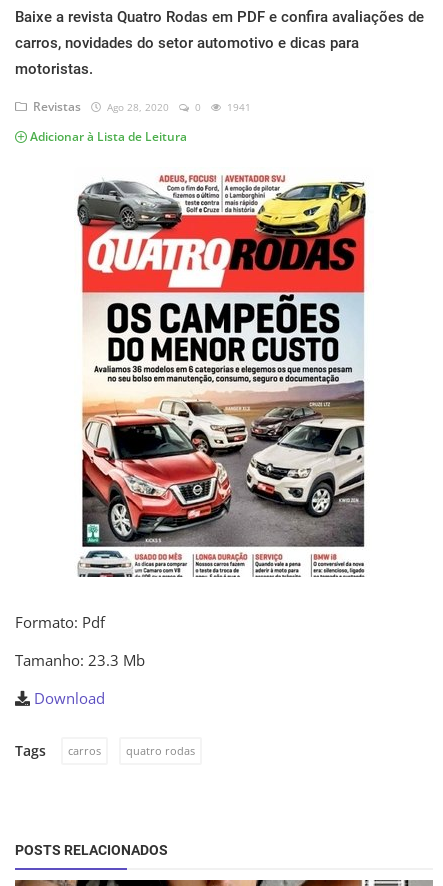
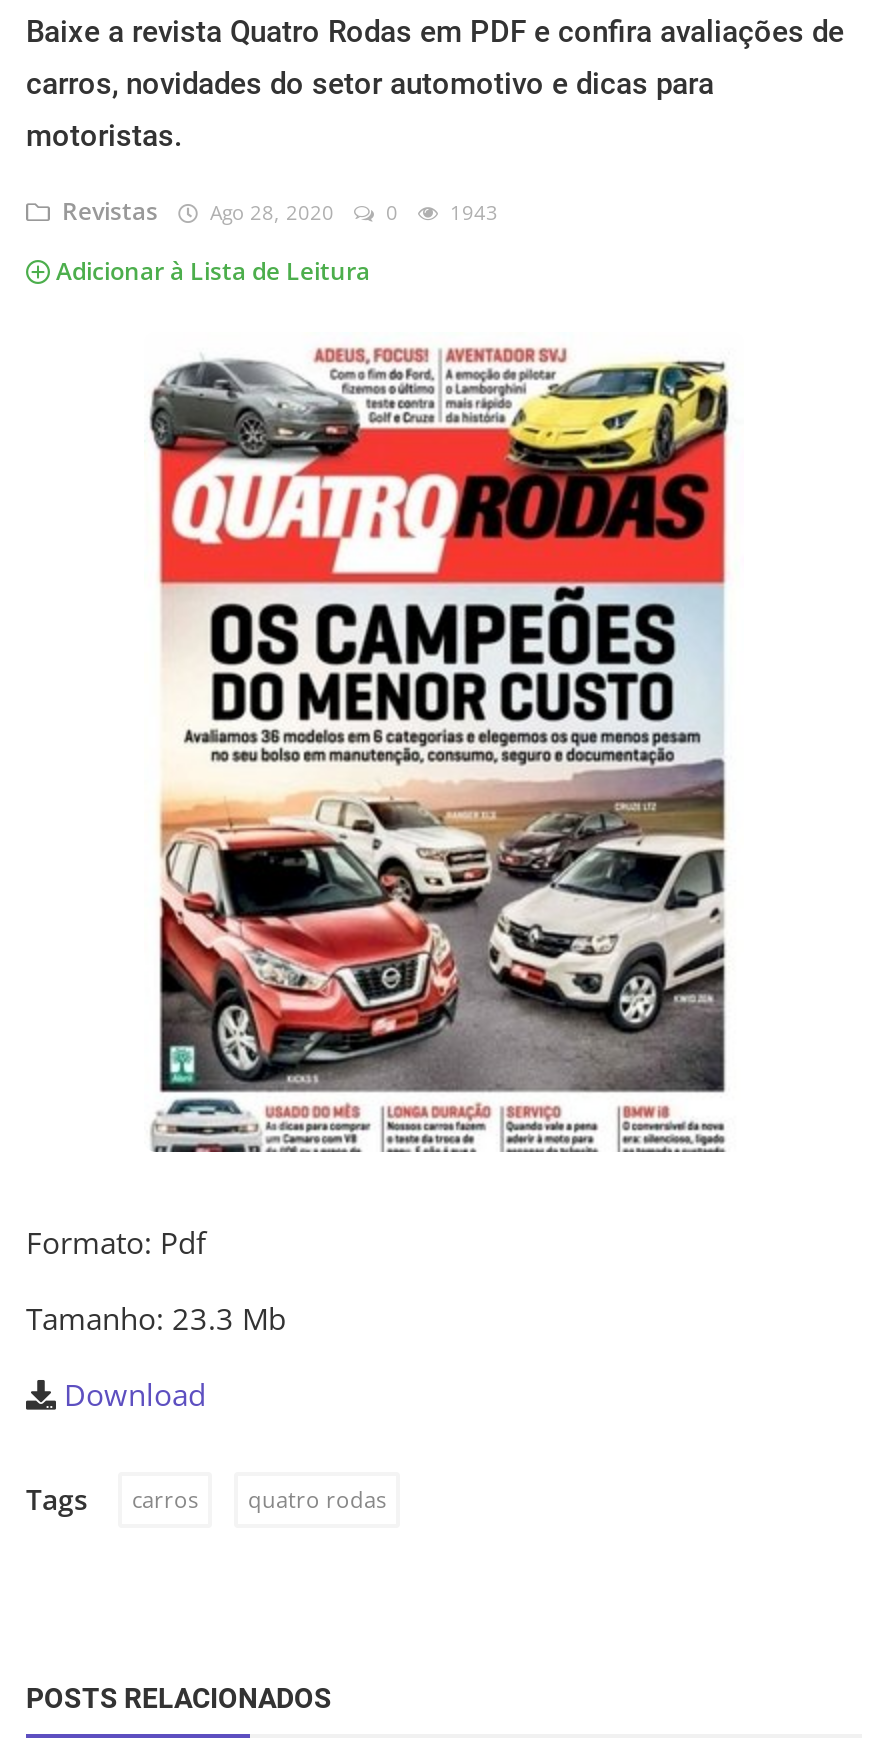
- 1941
+ 1943
